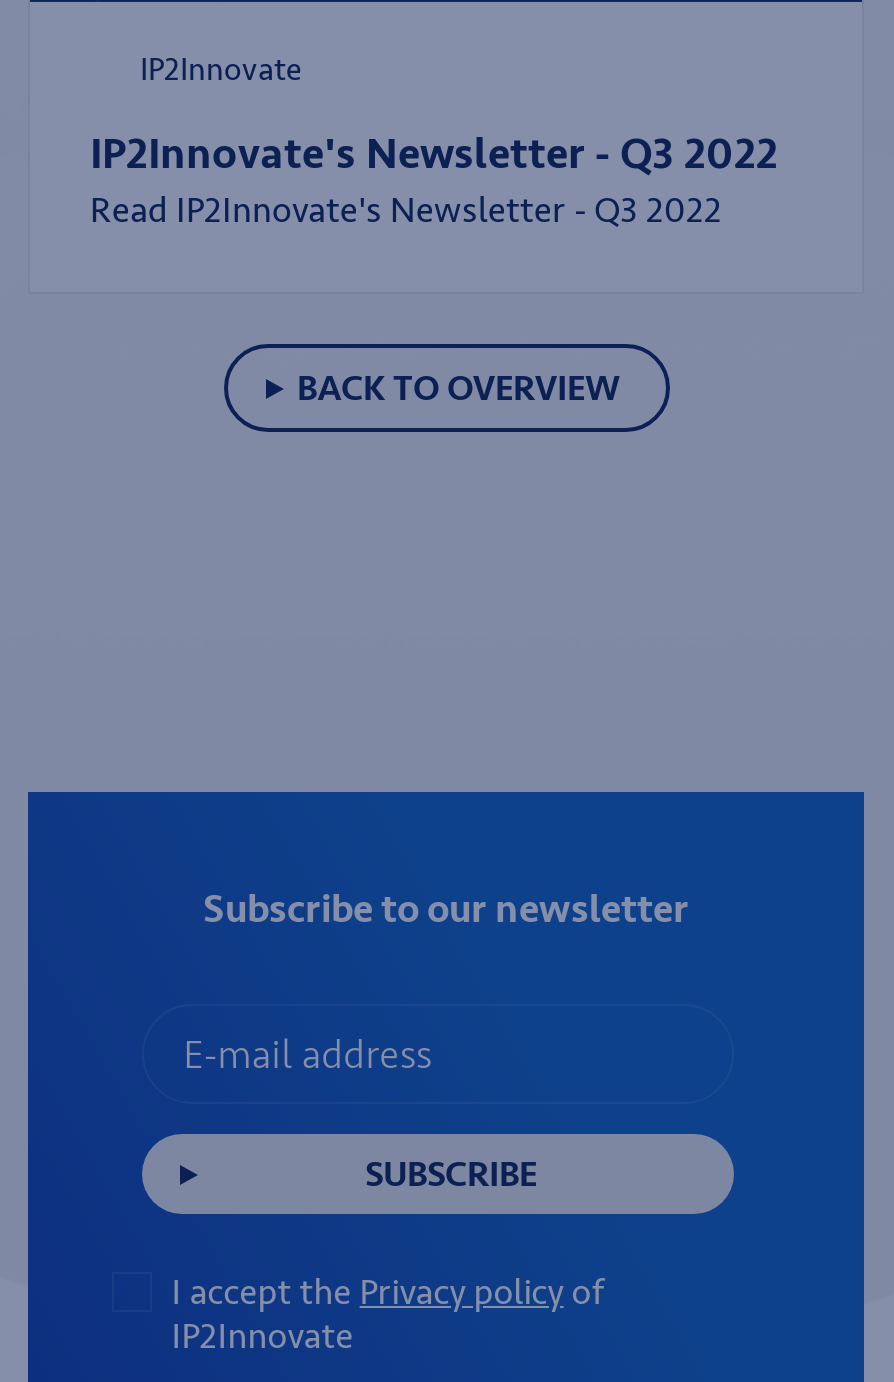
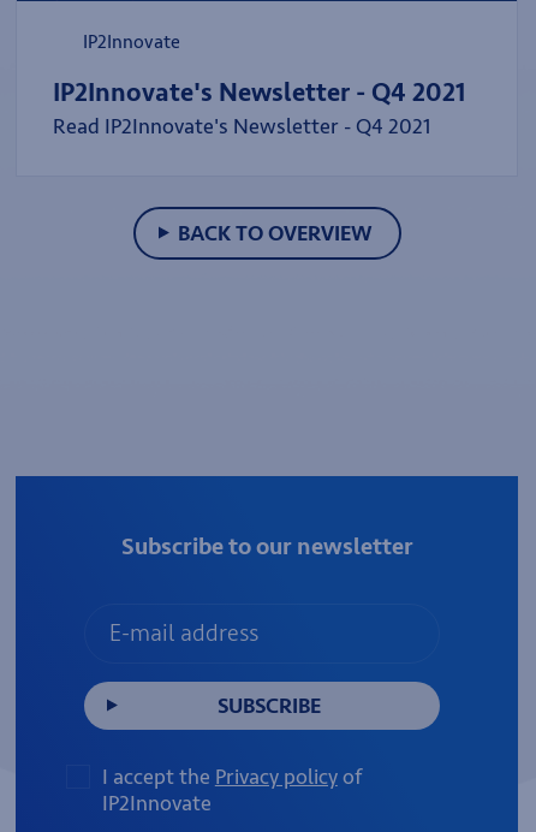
- IP2Innovate's Newsletter - Q3 2022
+ IP2Innovate's Newsletter - Q4 2021

- Read IP2Innovate's Newsletter - Q3 2022
+ Read IP2Innovate's Newsletter - Q4 2021
